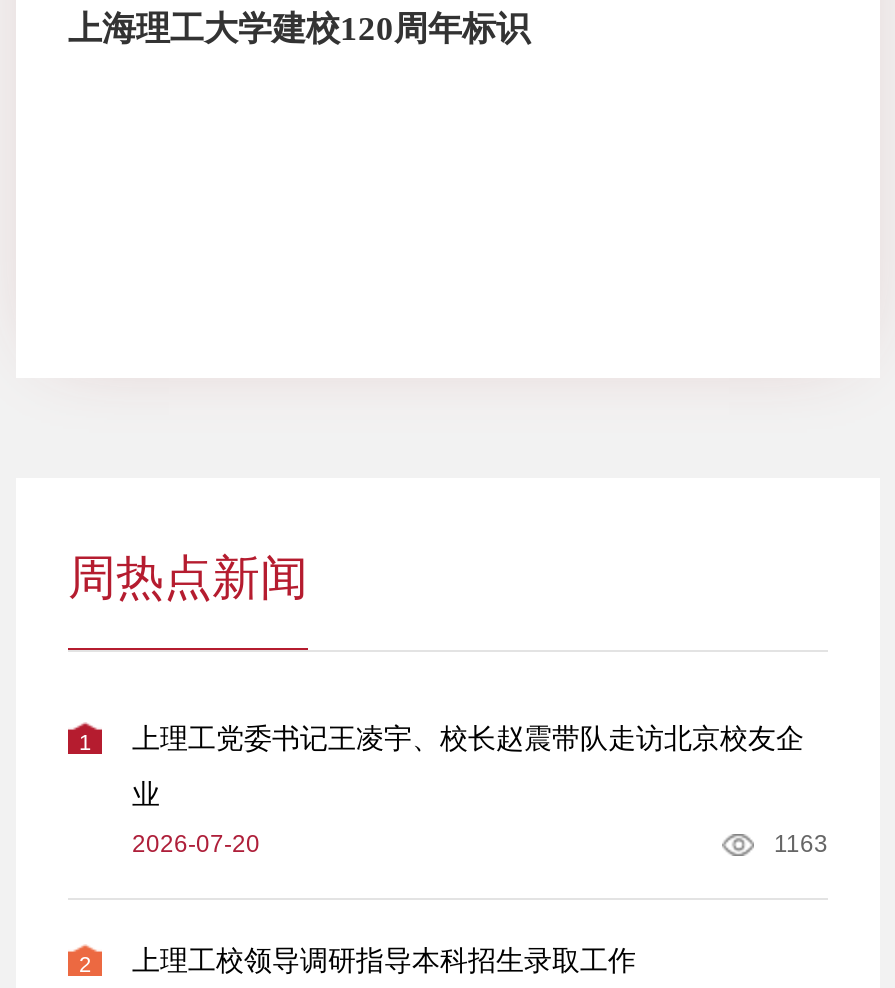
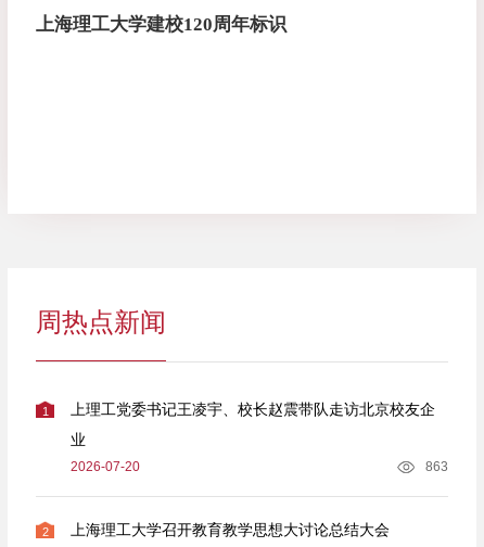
- 1163
+ 863

- 上理工校领导调研指导本科招生录取工作
+ 上海理工大学召开教育教学思想大讨论总结大会
